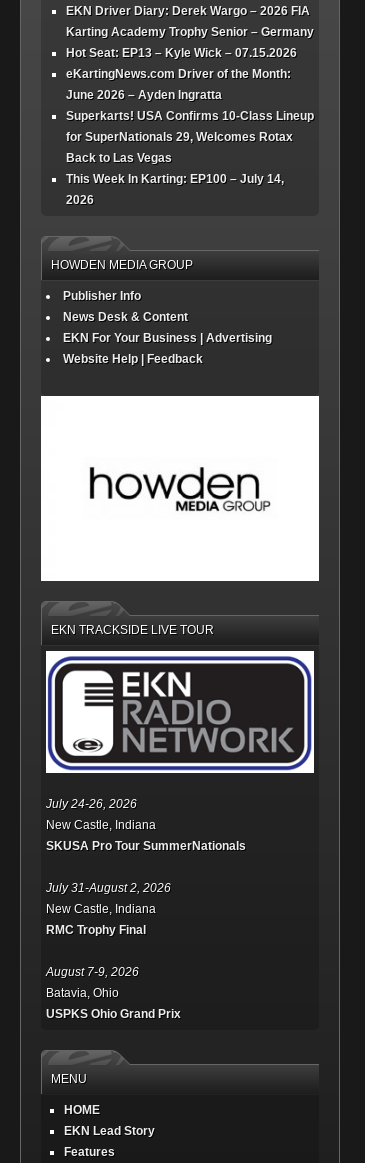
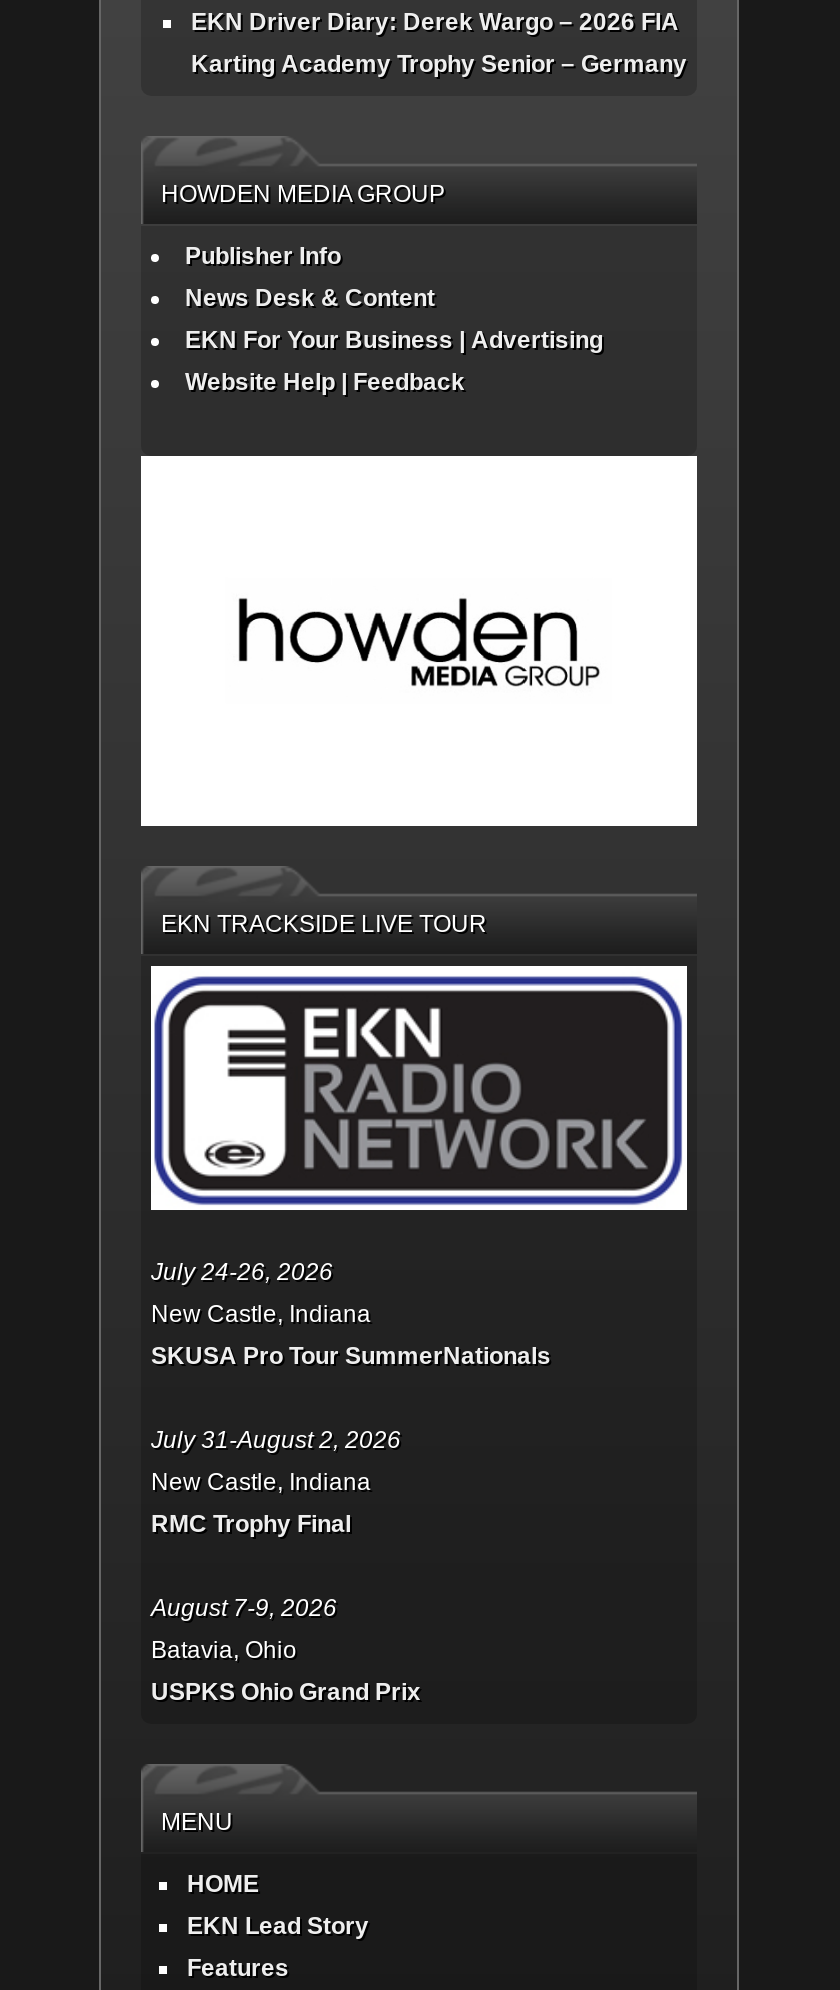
- Hot Seat: EP13 – Kyle Wick – 07.15.2026
- eKartingNews.com Driver of the Month:
- June 2026 – Ayden Ingratta
- Superkarts! USA Confirms 10-Class Lineup
- for SuperNationals 29, Welcomes Rotax
- Back to Las Vegas
- This Week In Karting: EP100 – July 14,
- 2026
